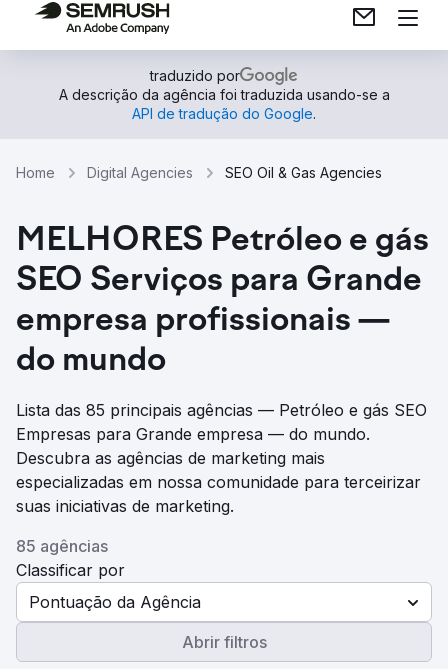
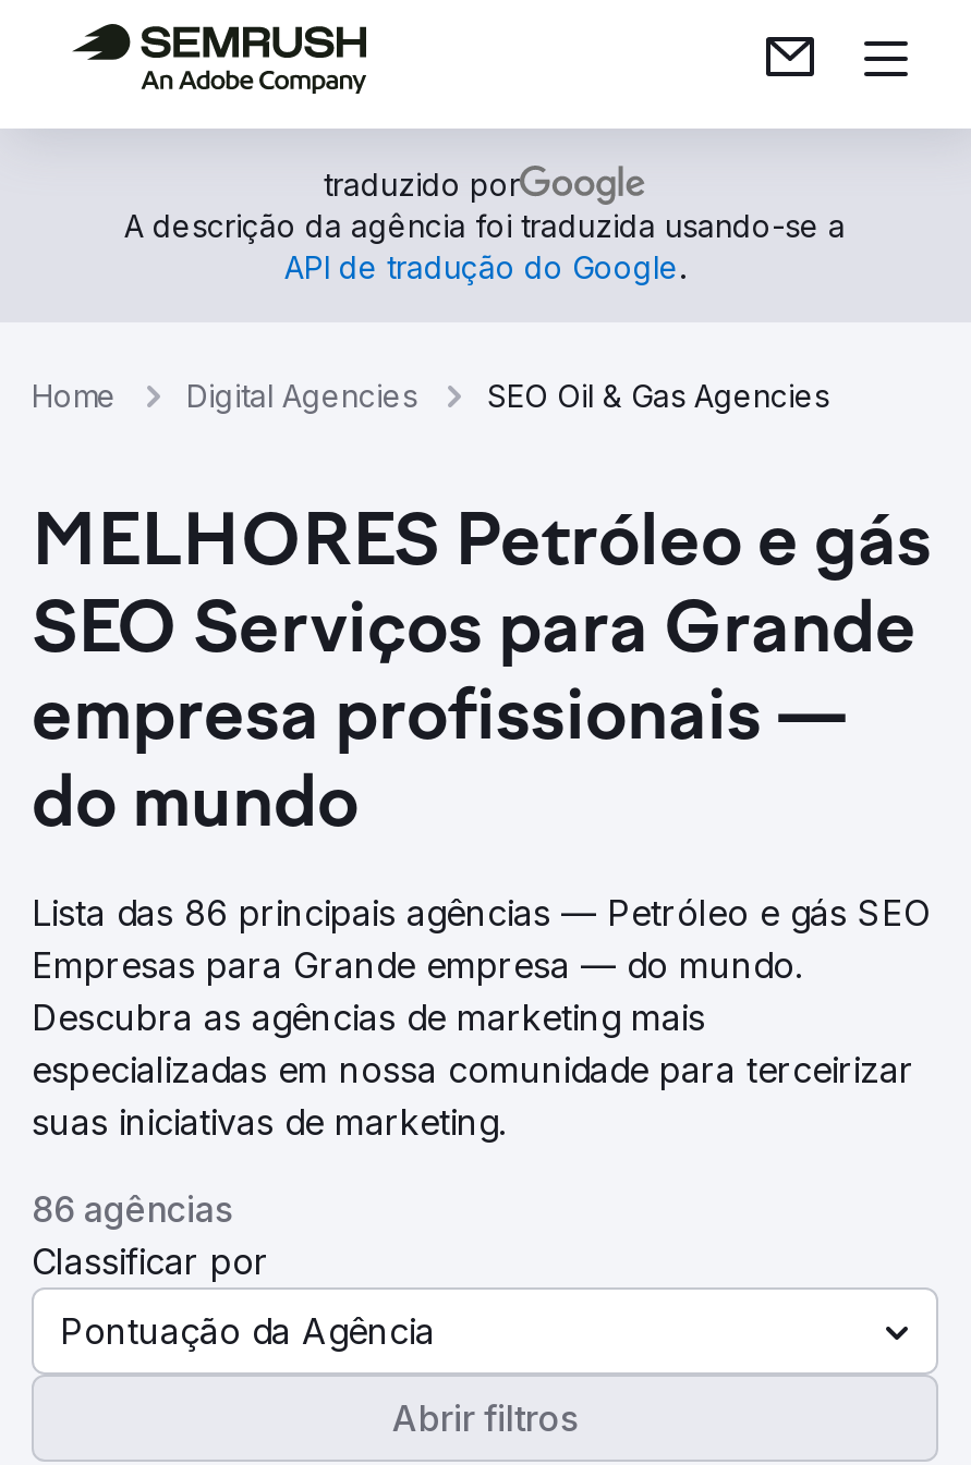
- Lista das 85 principais agências — Petróleo e gás SEO
+ Lista das 86 principais agências — Petróleo e gás SEO

- 85 agências
+ 86 agências
